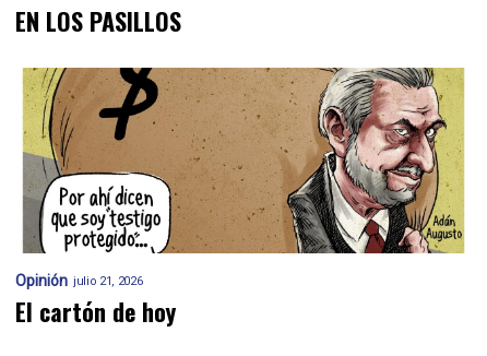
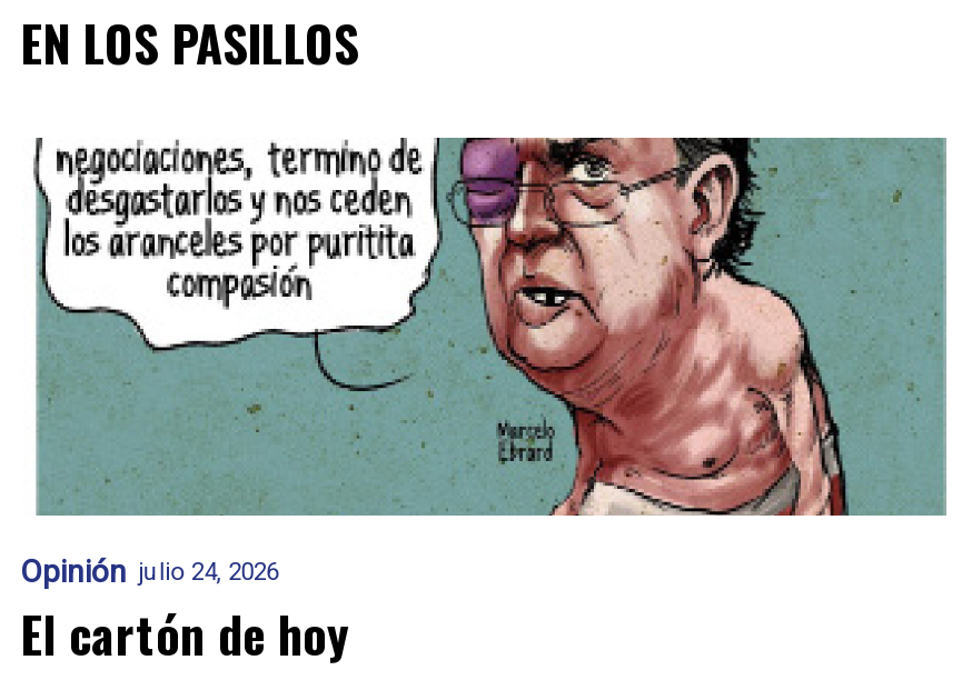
- [image]
- Opinión julio 21, 2026
+ [image]
+ Opinión julio 24, 2026
